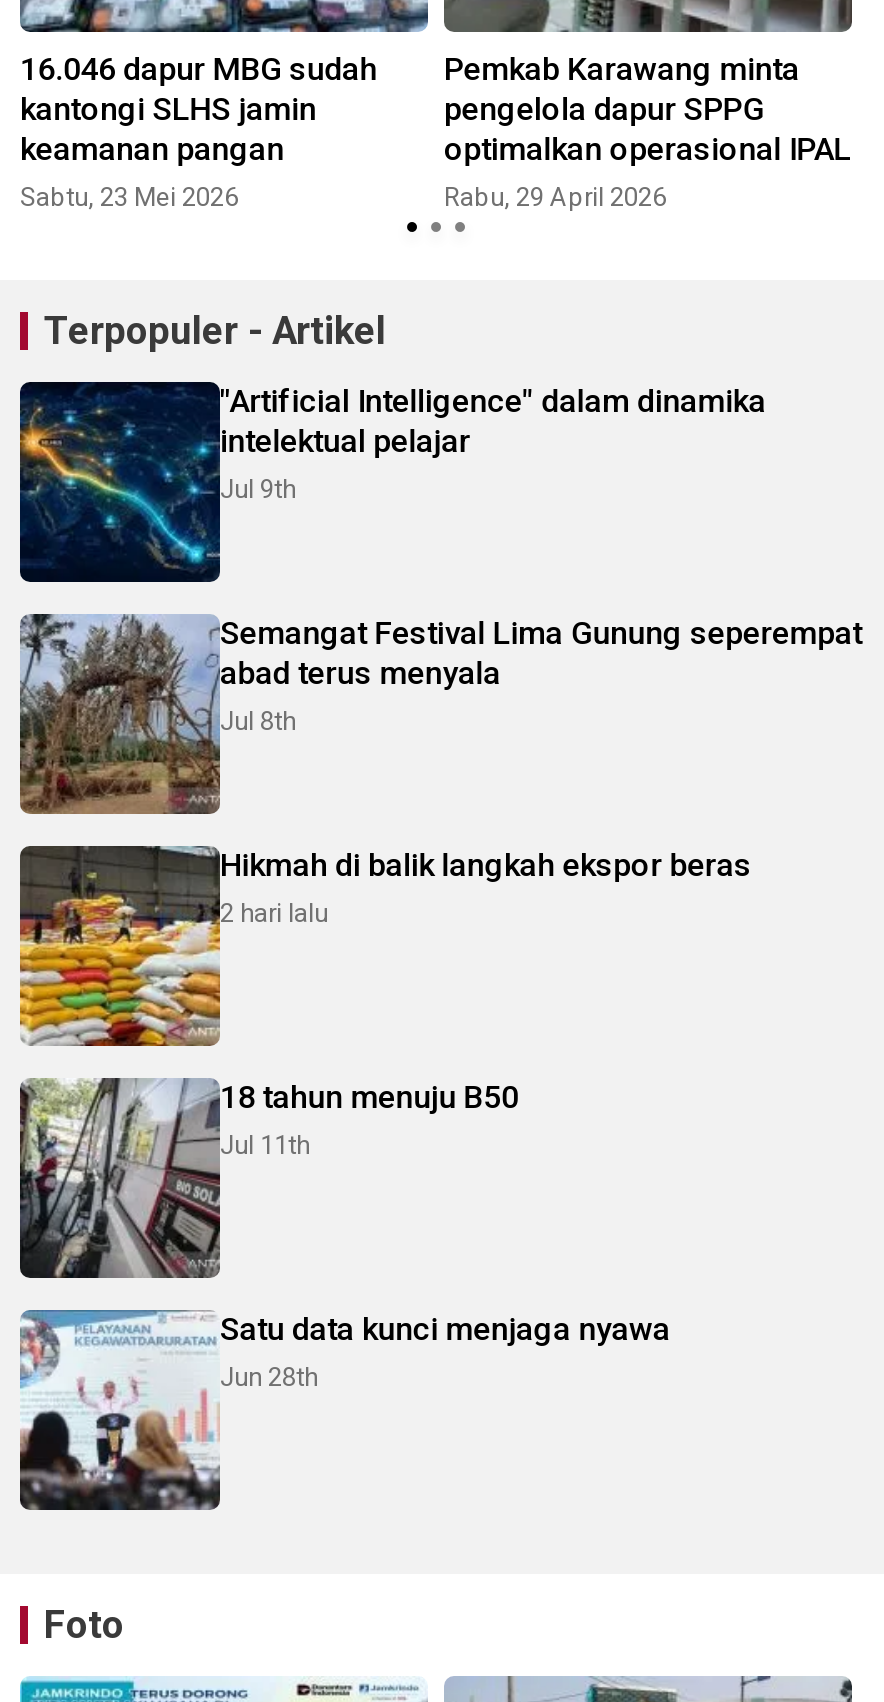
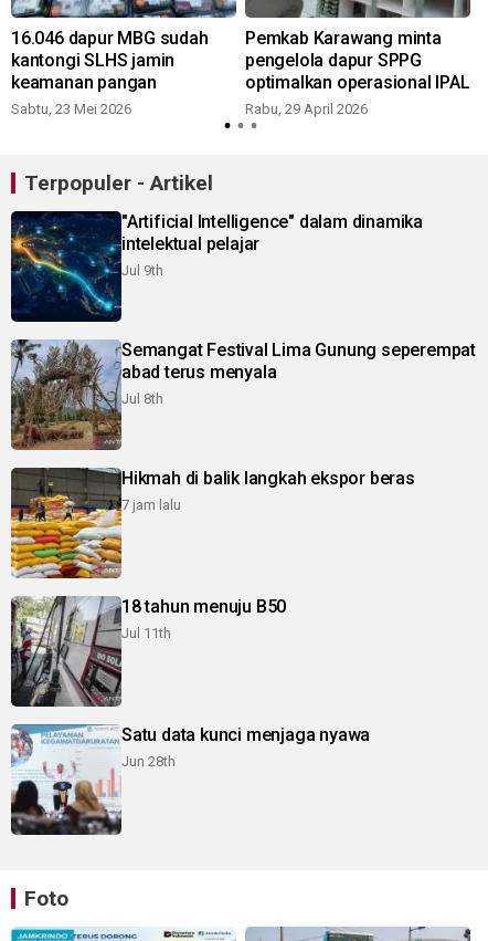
- 2 hari lalu
+ 7 jam lalu
